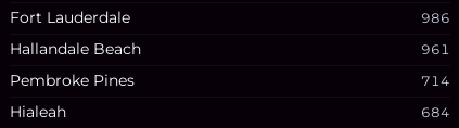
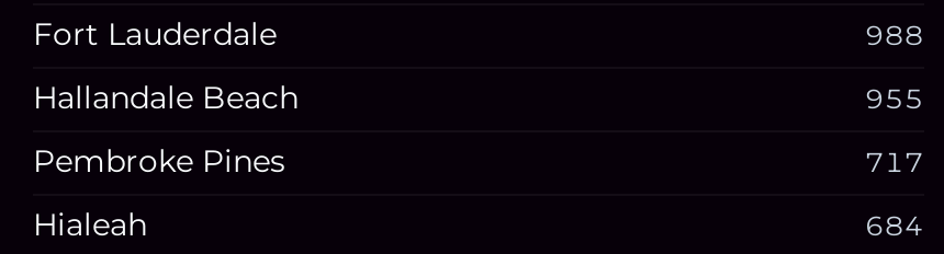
- 986
+ 988

- 961
+ 955

- 714
+ 717
